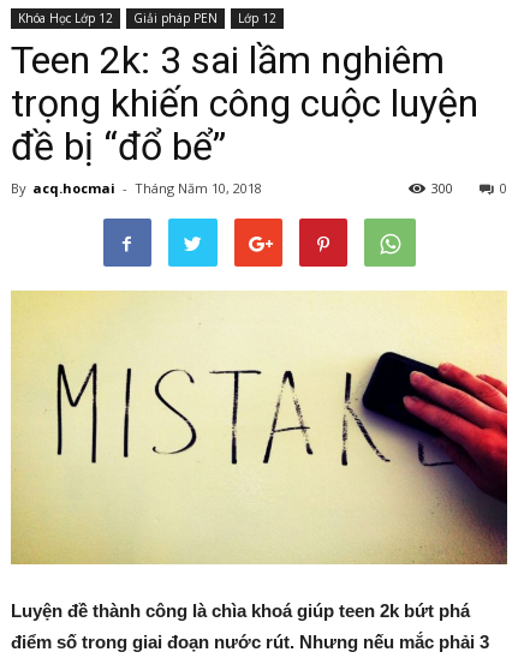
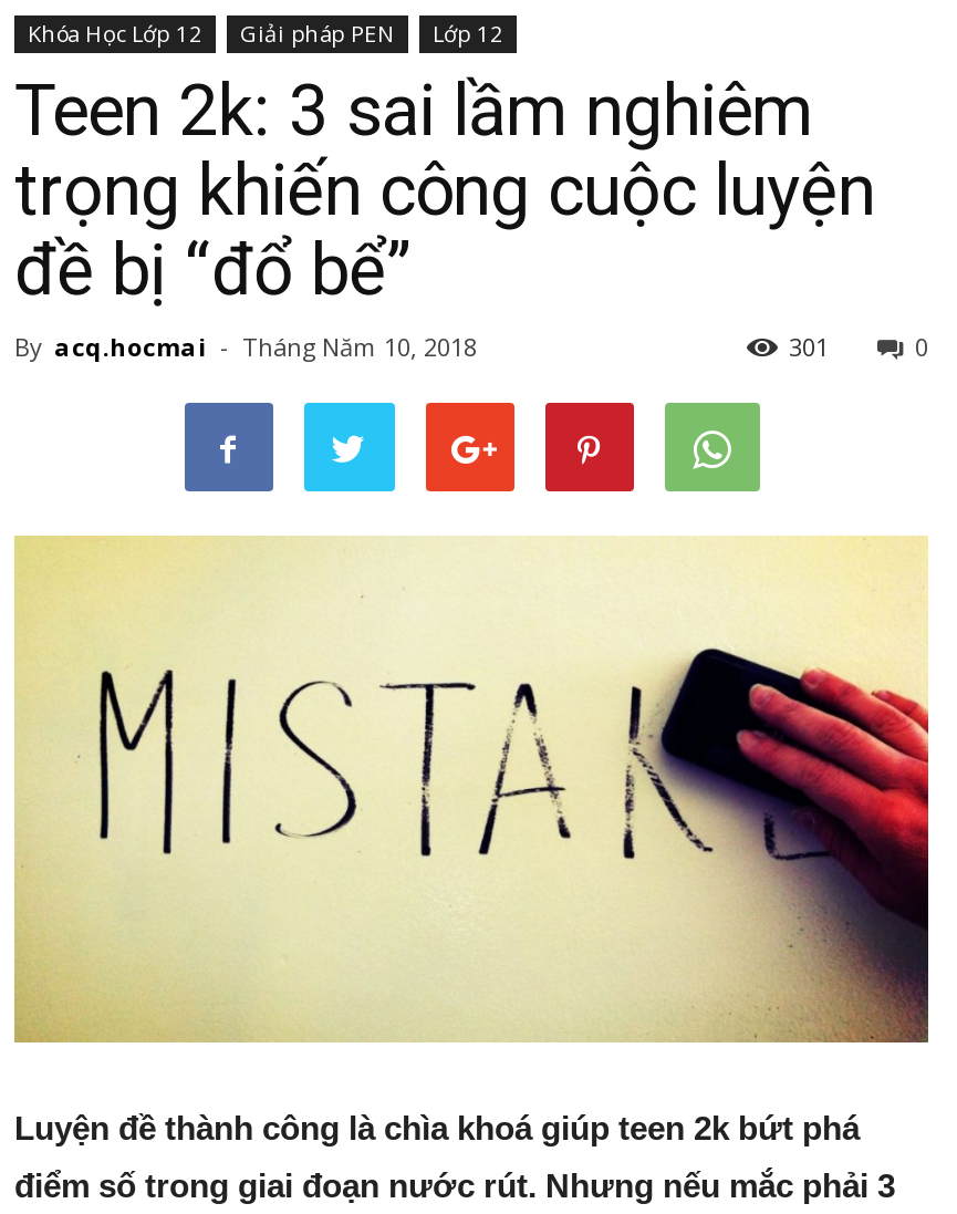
- 300
+ 301
